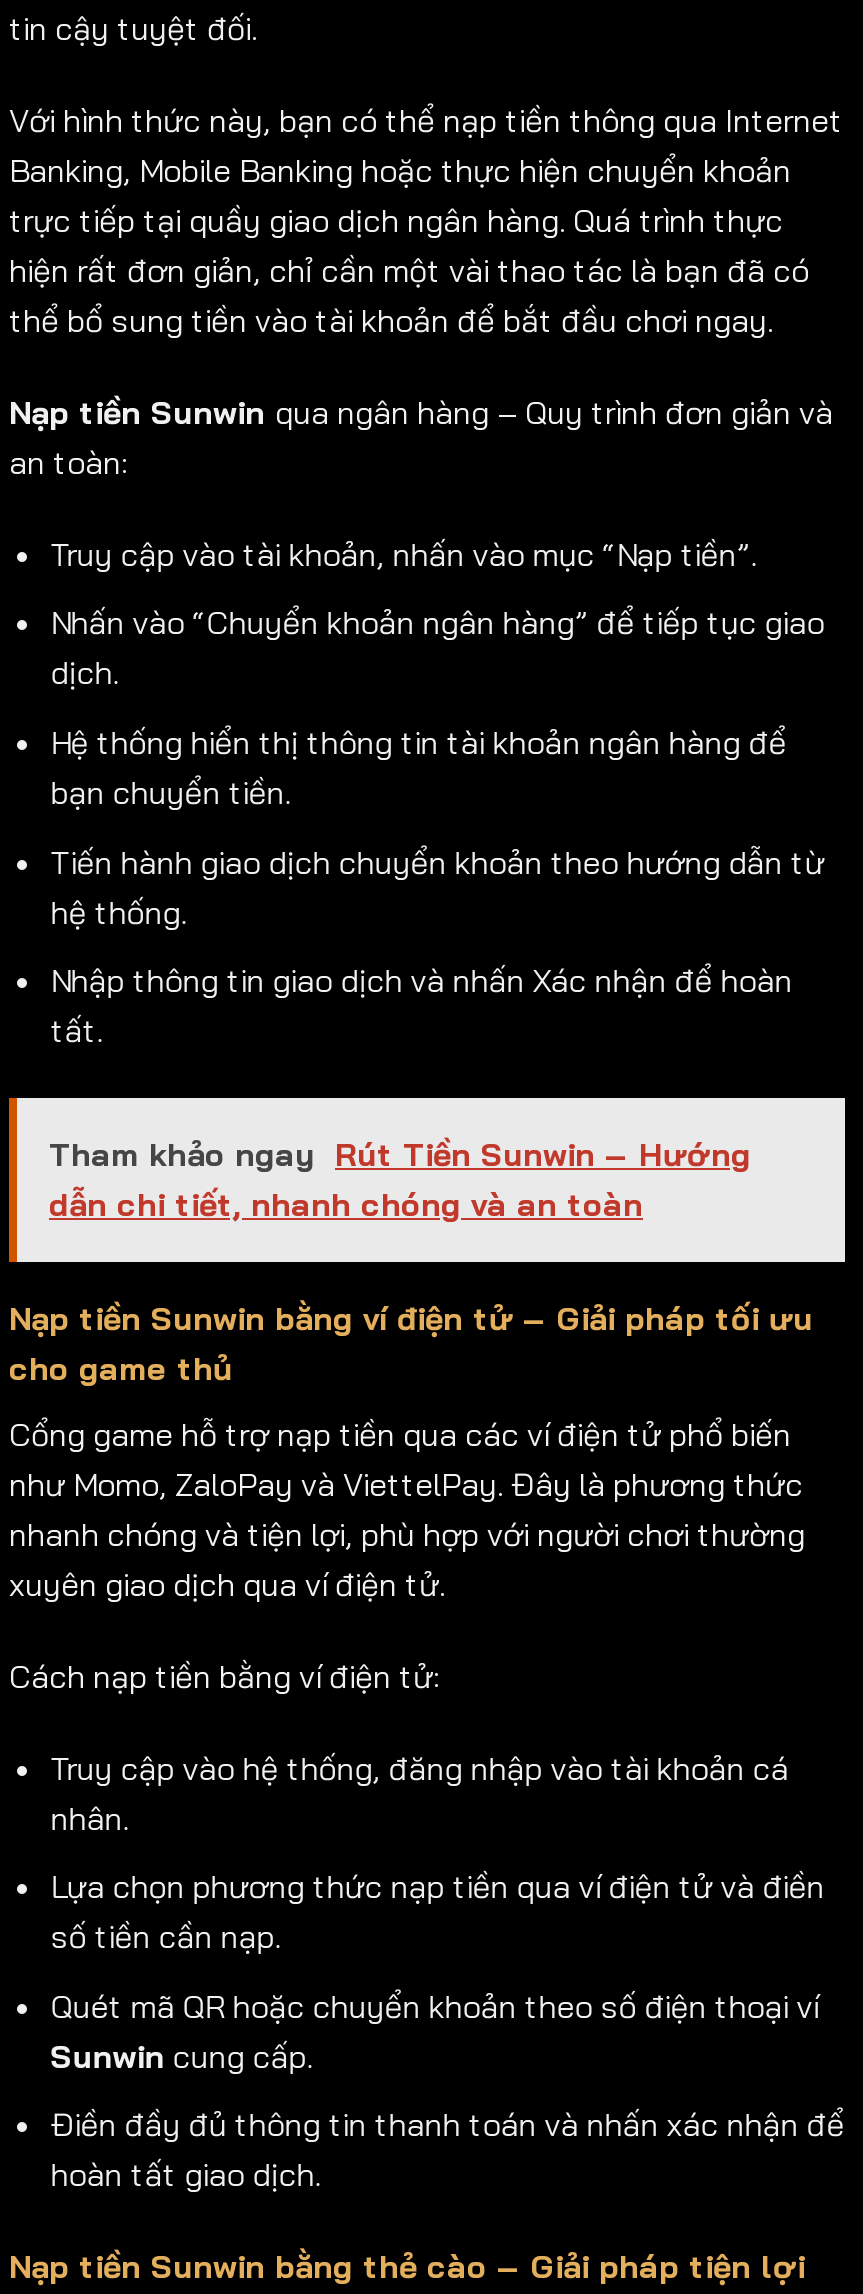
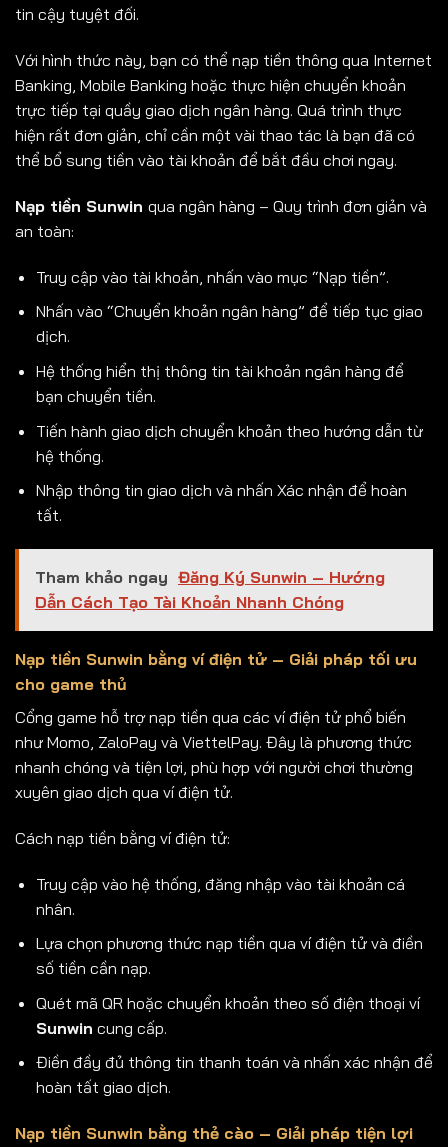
- Tham khảo ngay Rút Tiền Sunwin – Hướng
- dẫn chi tiết, nhanh chóng và an toàn
+ Tham khảo ngay Đăng Ký Sunwin – Hướng
+ Dẫn Cách Tạo Tài Khoản Nhanh Chóng
